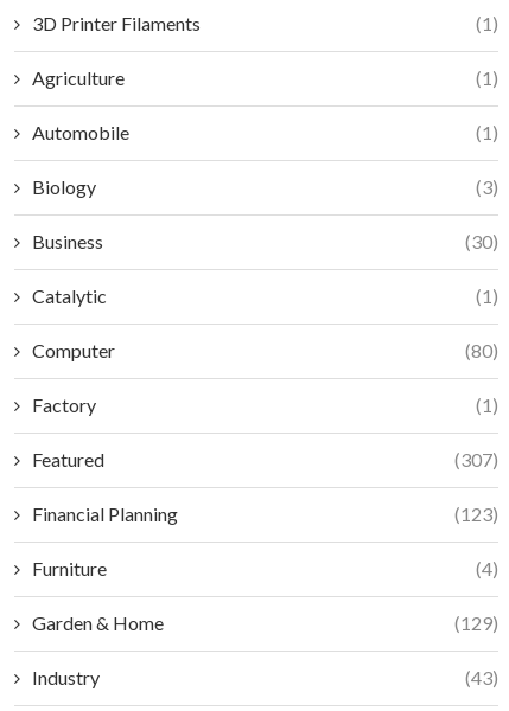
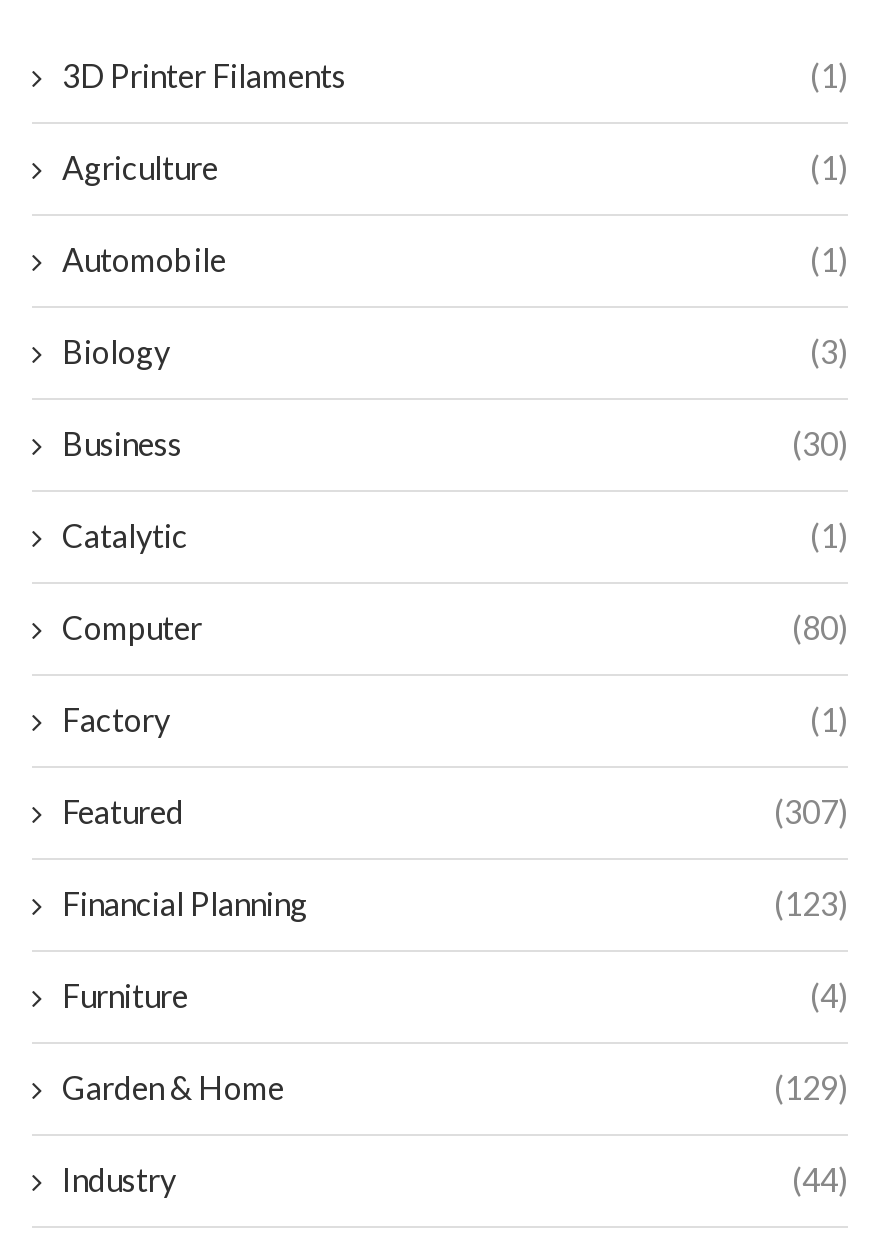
- (43)
+ (44)
